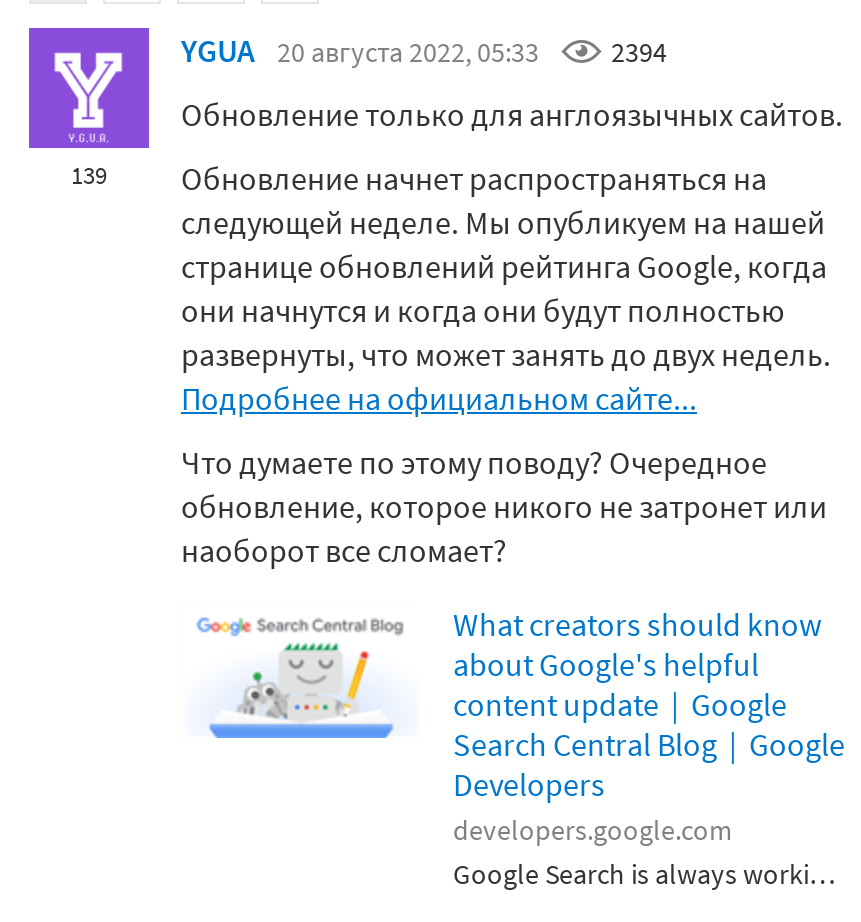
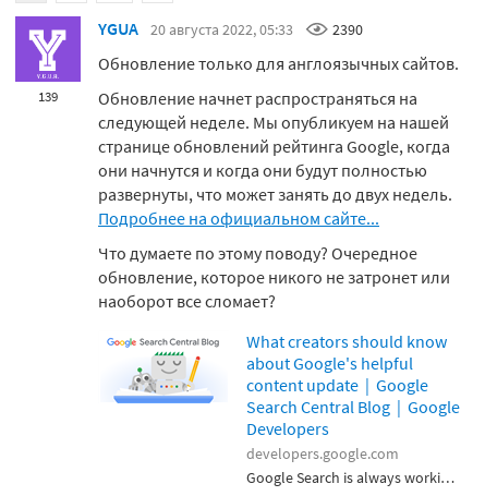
- YGUA 20 августа 2022, 05:33 2394
+ YGUA 20 августа 2022, 05:33 2390
